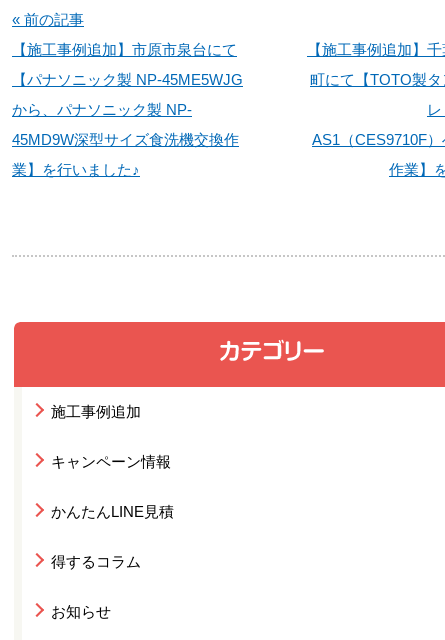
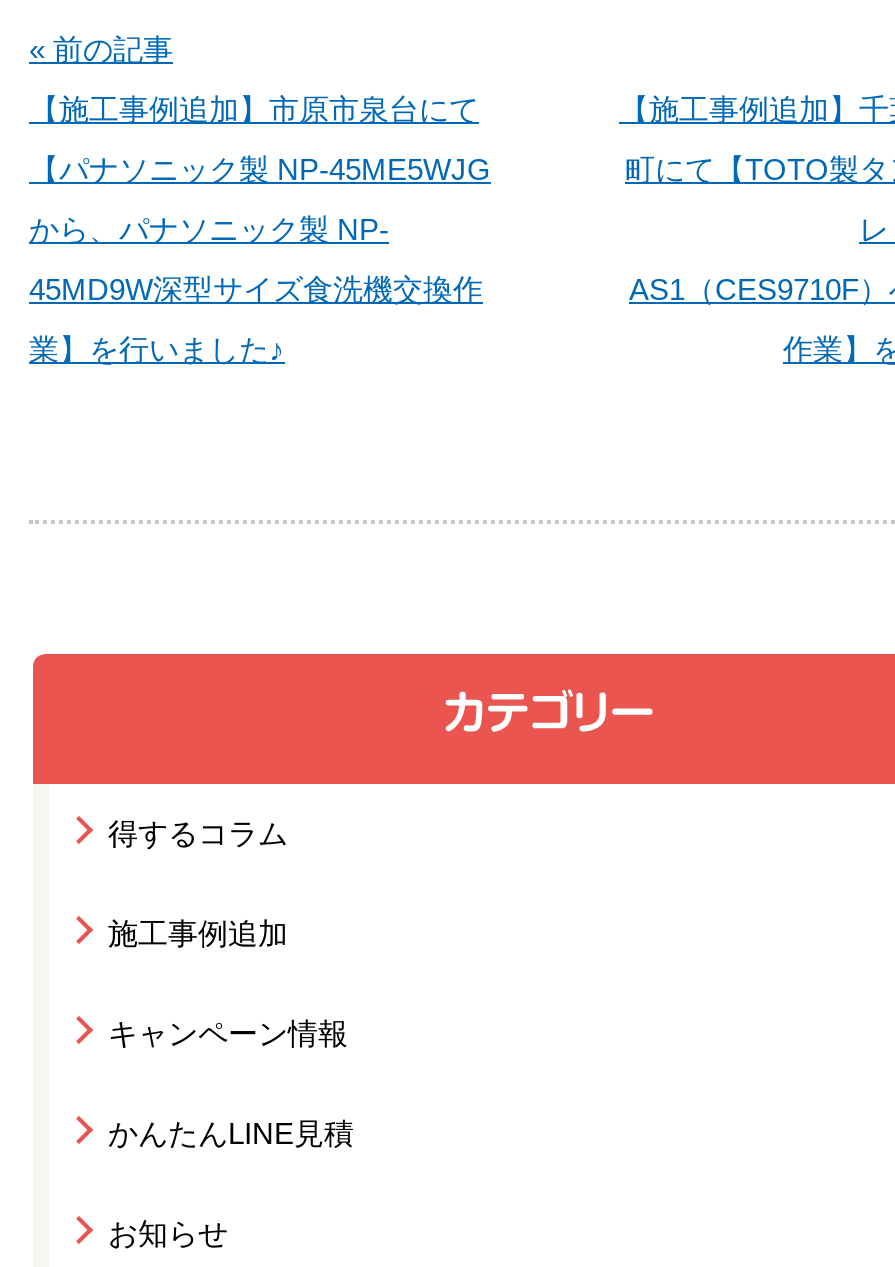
moved down: 施工事例追加 | キャンペーン情報 | かんたんLINE見積

moved up: 得するコラム
